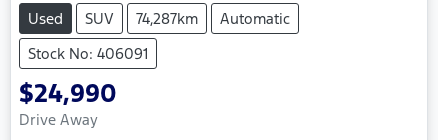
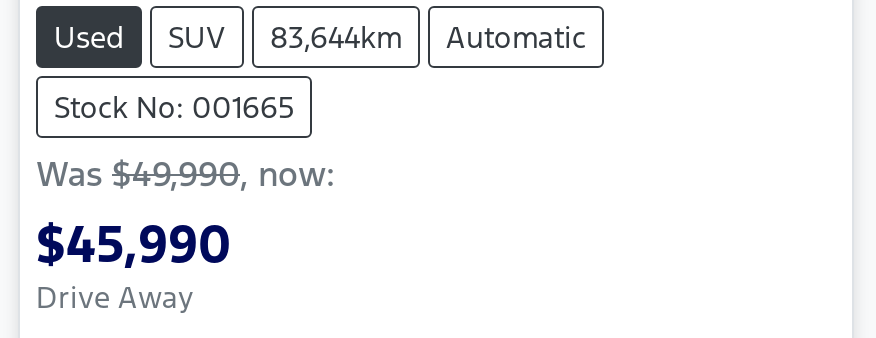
- Used SUV 74,287km Automatic
+ Used SUV 83,644km Automatic

- Stock No: 406091
- $24,990
+ Stock No: 001665
+ Was $49,990, now:
+ $45,990
